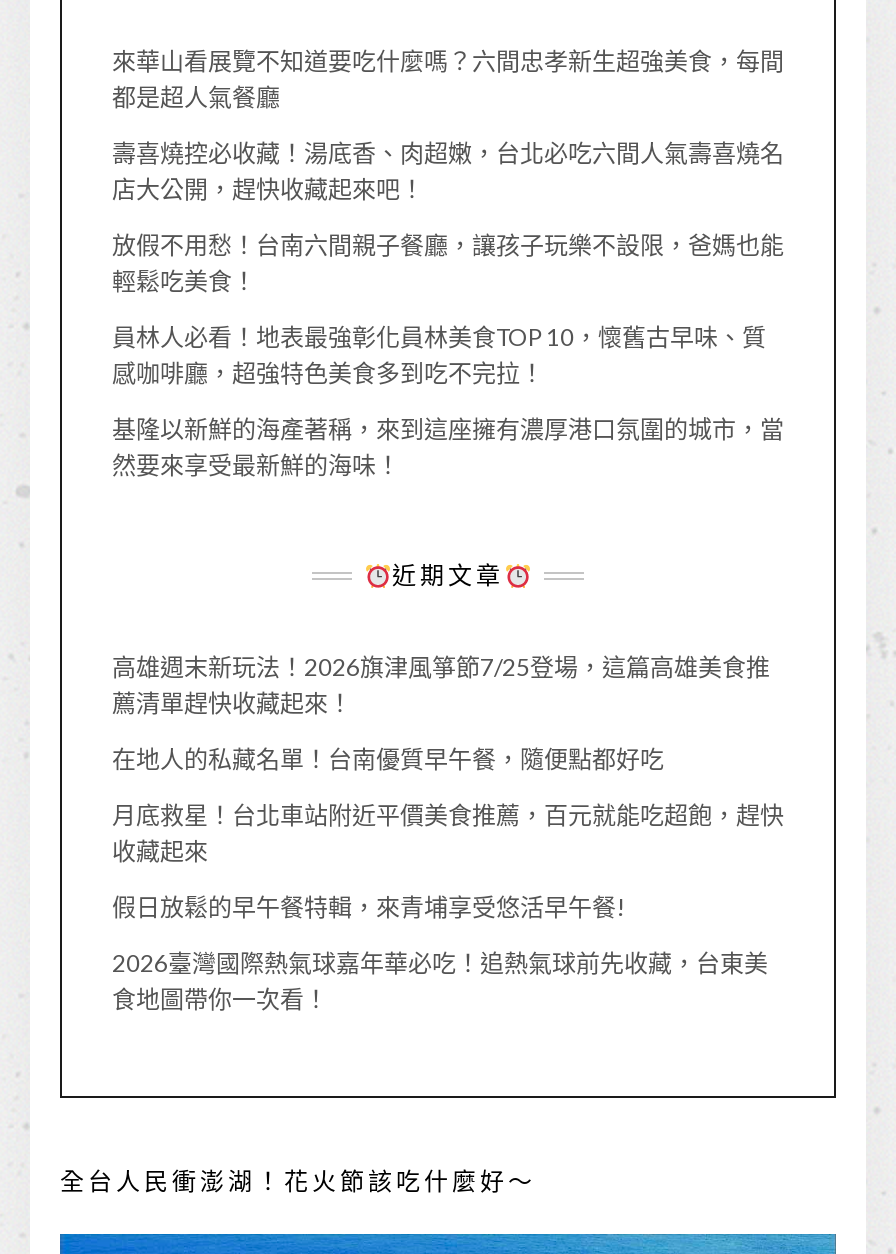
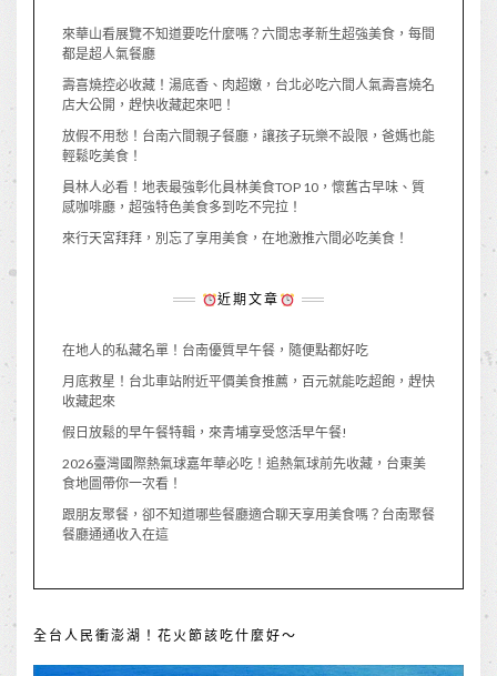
- 基隆以新鮮的海產著稱，來到這座擁有濃厚港口氛圍的城市，當
- 然要來享受最新鮮的海味！
+ 來行天宮拜拜，別忘了享用美食，在地激推六間必吃美食！

- 高雄週末新玩法！2026旗津風箏節7/25登場，這篇高雄美食推
- 薦清單趕快收藏起來！

moved up: 在地人的私藏名單！台南優質早午餐，隨便點都好吃 | 月底救星！台北車站附近平價美食推薦，百元就能吃超飽，趕快 | 收藏起來 | 假日放鬆的早午餐特輯，來青埔享受悠活早午餐! | 2026臺灣國際熱氣球嘉年華必吃！追熱氣球前先收藏，台東美 | 食地圖帶你一次看！

+ 跟朋友聚餐，卻不知道哪些餐廳適合聊天享用美食嗎？台南聚餐
+ 餐廳通通收入在這
